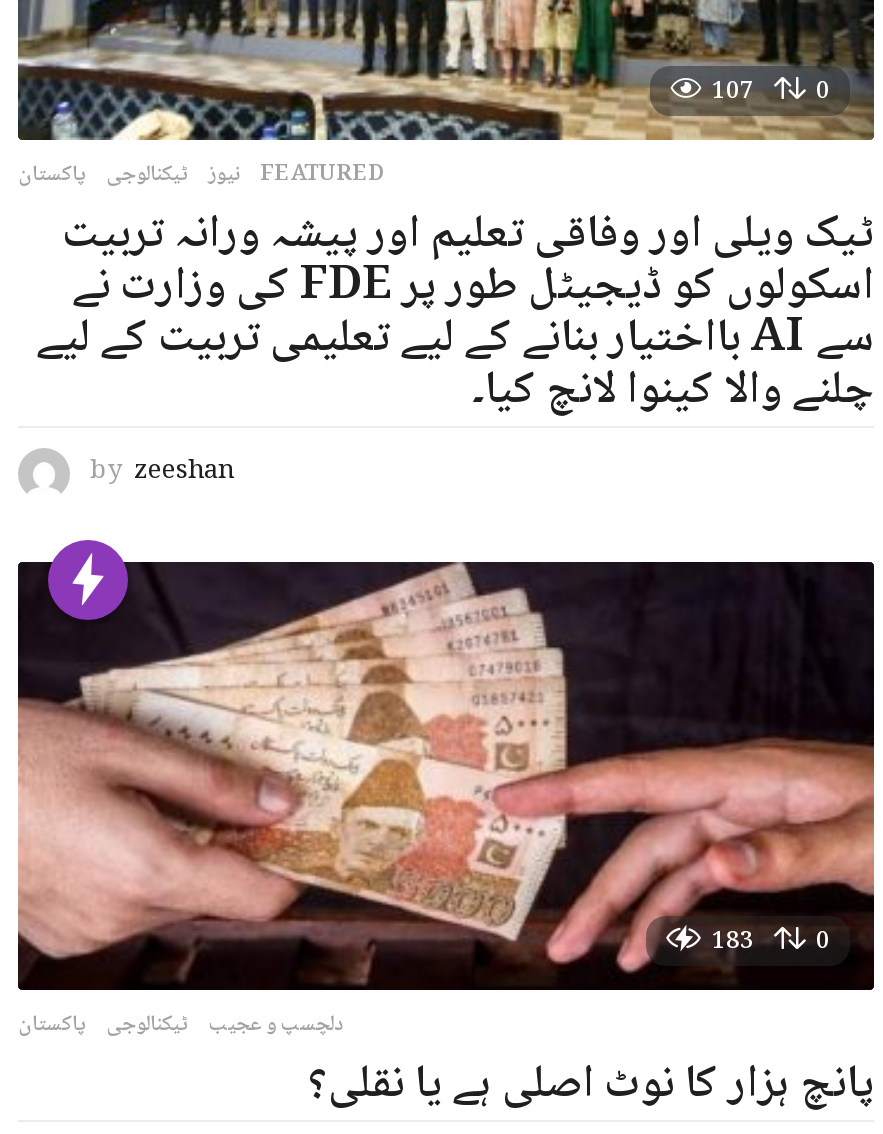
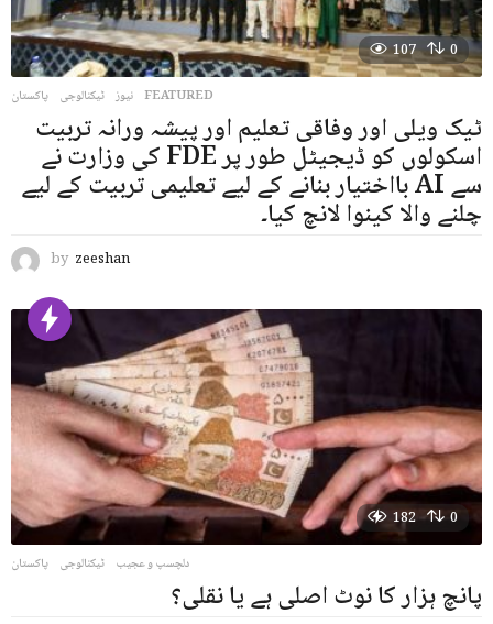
- 183 0
+ 182 0
